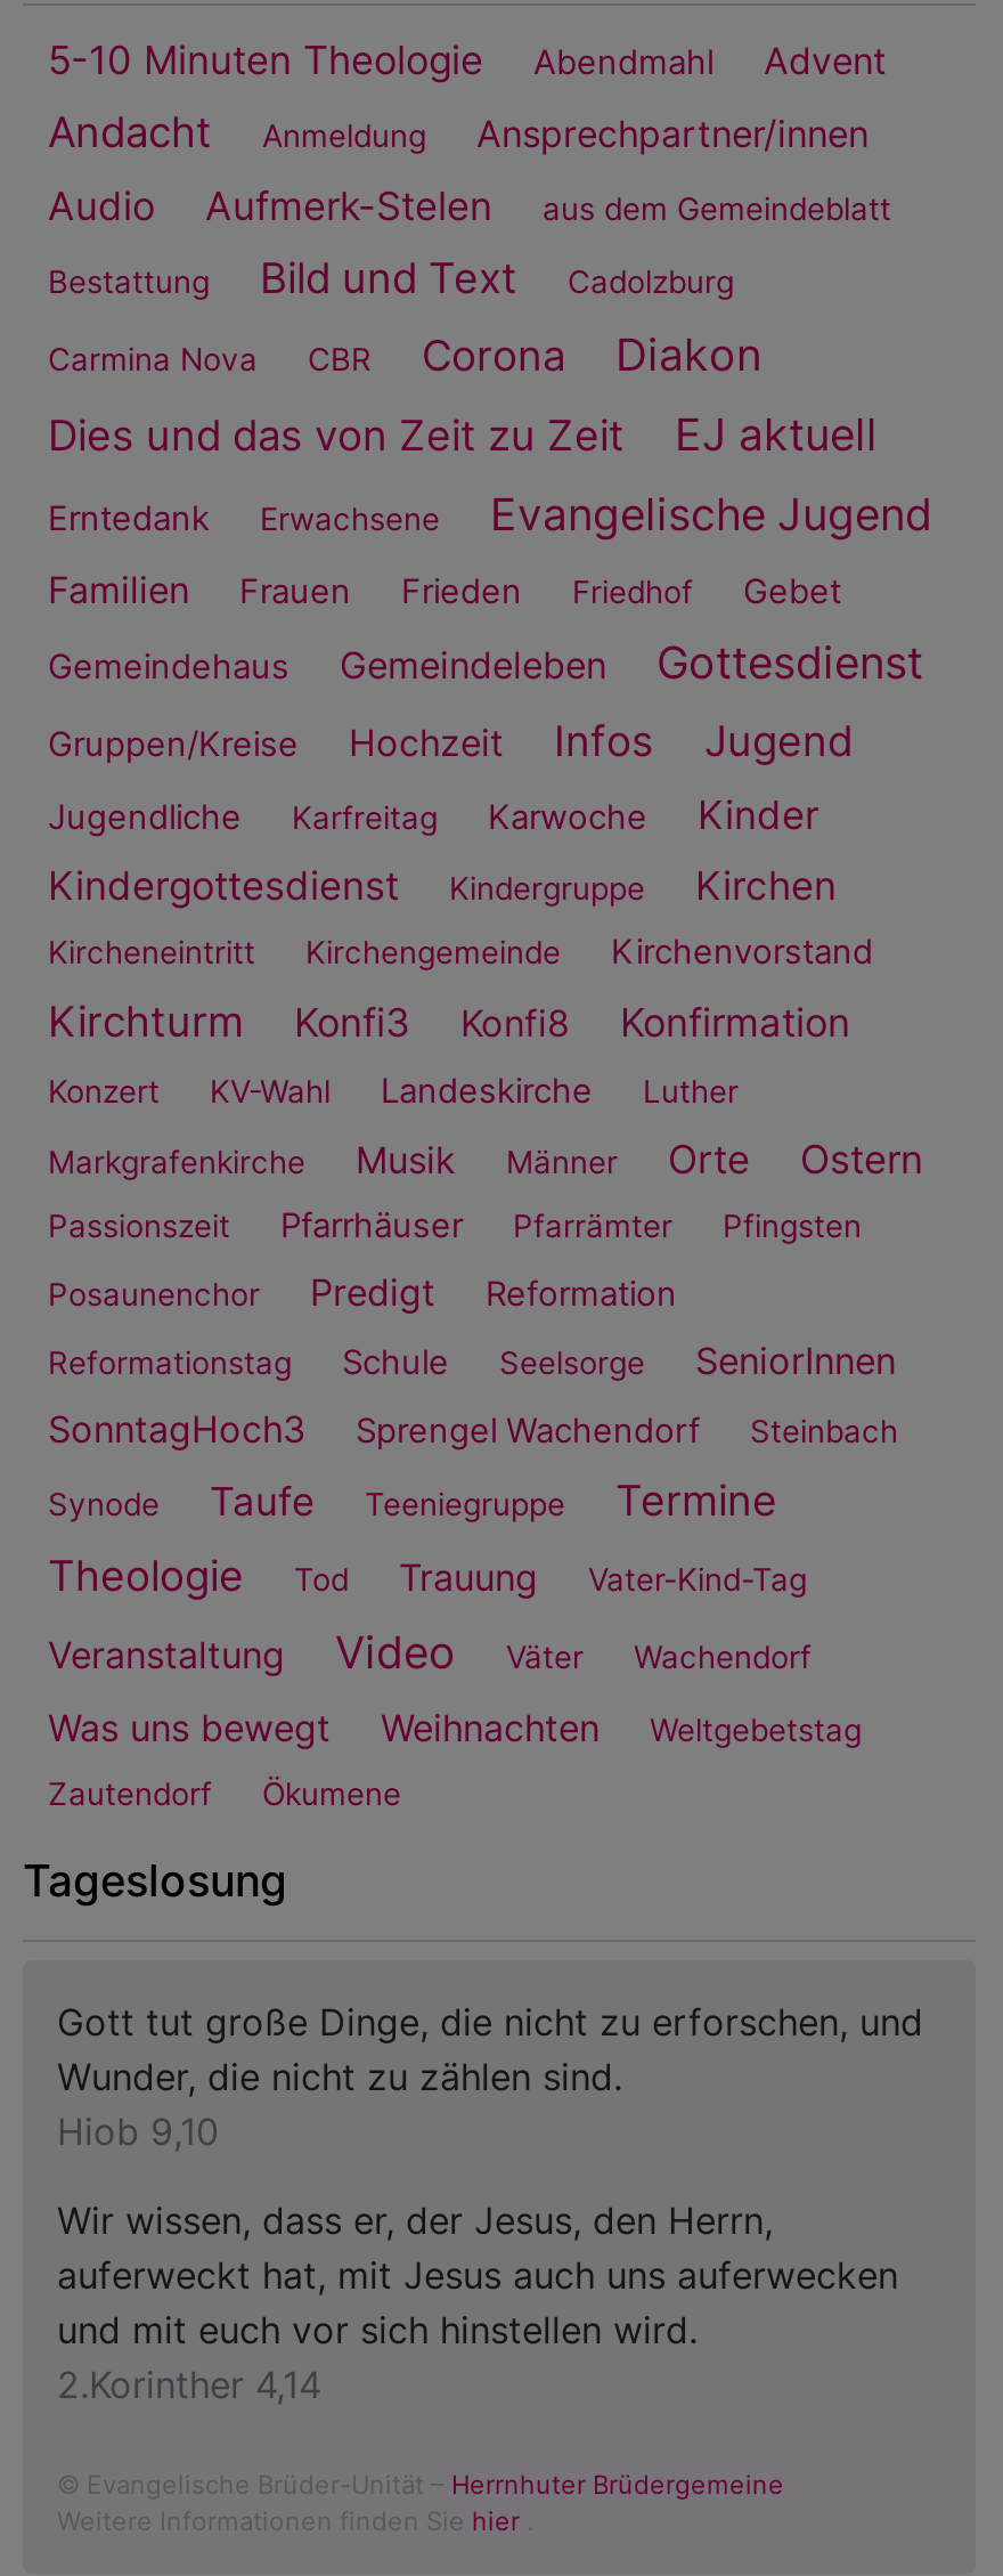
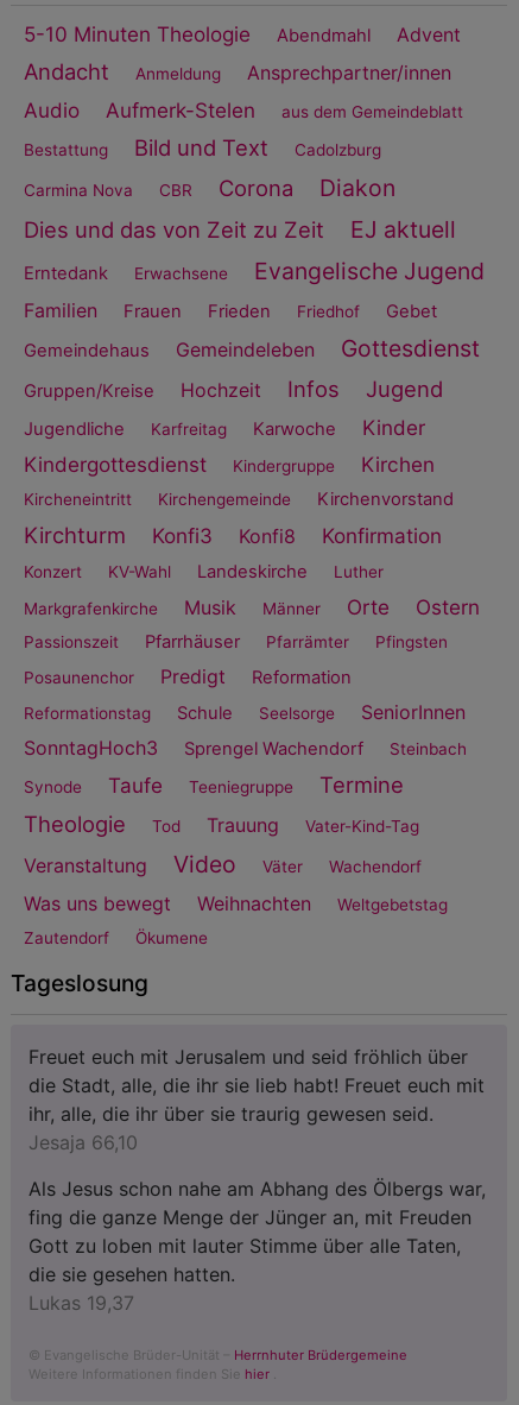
- Gott tut große Dinge, die nicht zu erforschen, und
- Wunder, die nicht zu zählen sind.
- Hiob 9,10
+ Freuet euch mit Jerusalem und seid fröhlich über
+ die Stadt, alle, die ihr sie lieb habt! Freuet euch mit
+ ihr, alle, die ihr über sie traurig gewesen seid.
+ Jesaja 66,10

- Wir wissen, dass er, der Jesus, den Herrn,
- auferweckt hat, mit Jesus auch uns auferwecken
- und mit euch vor sich hinstellen wird.
- 2.Korinther 4,14
+ Als Jesus schon nahe am Abhang des Ölbergs war,
+ fing die ganze Menge der Jünger an, mit Freuden
+ Gott zu loben mit lauter Stimme über alle Taten,
+ die sie gesehen hatten.
+ Lukas 19,37
